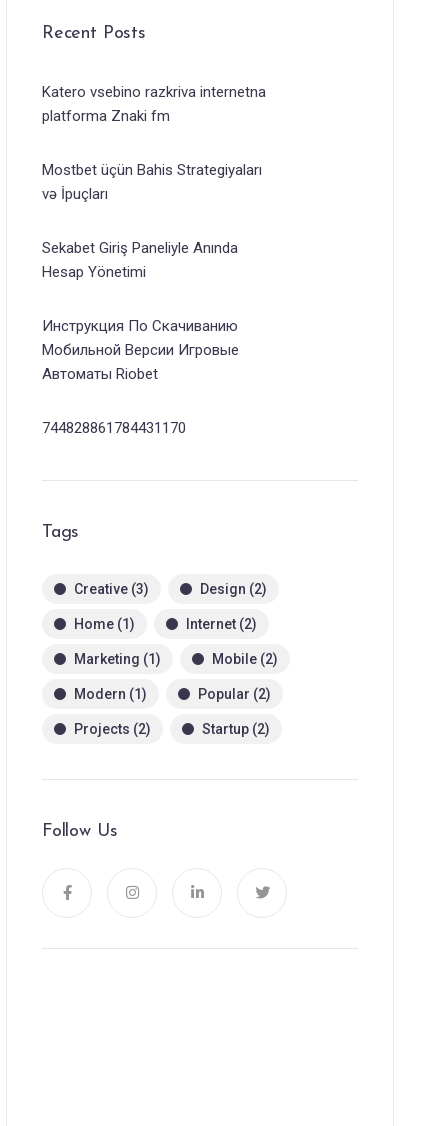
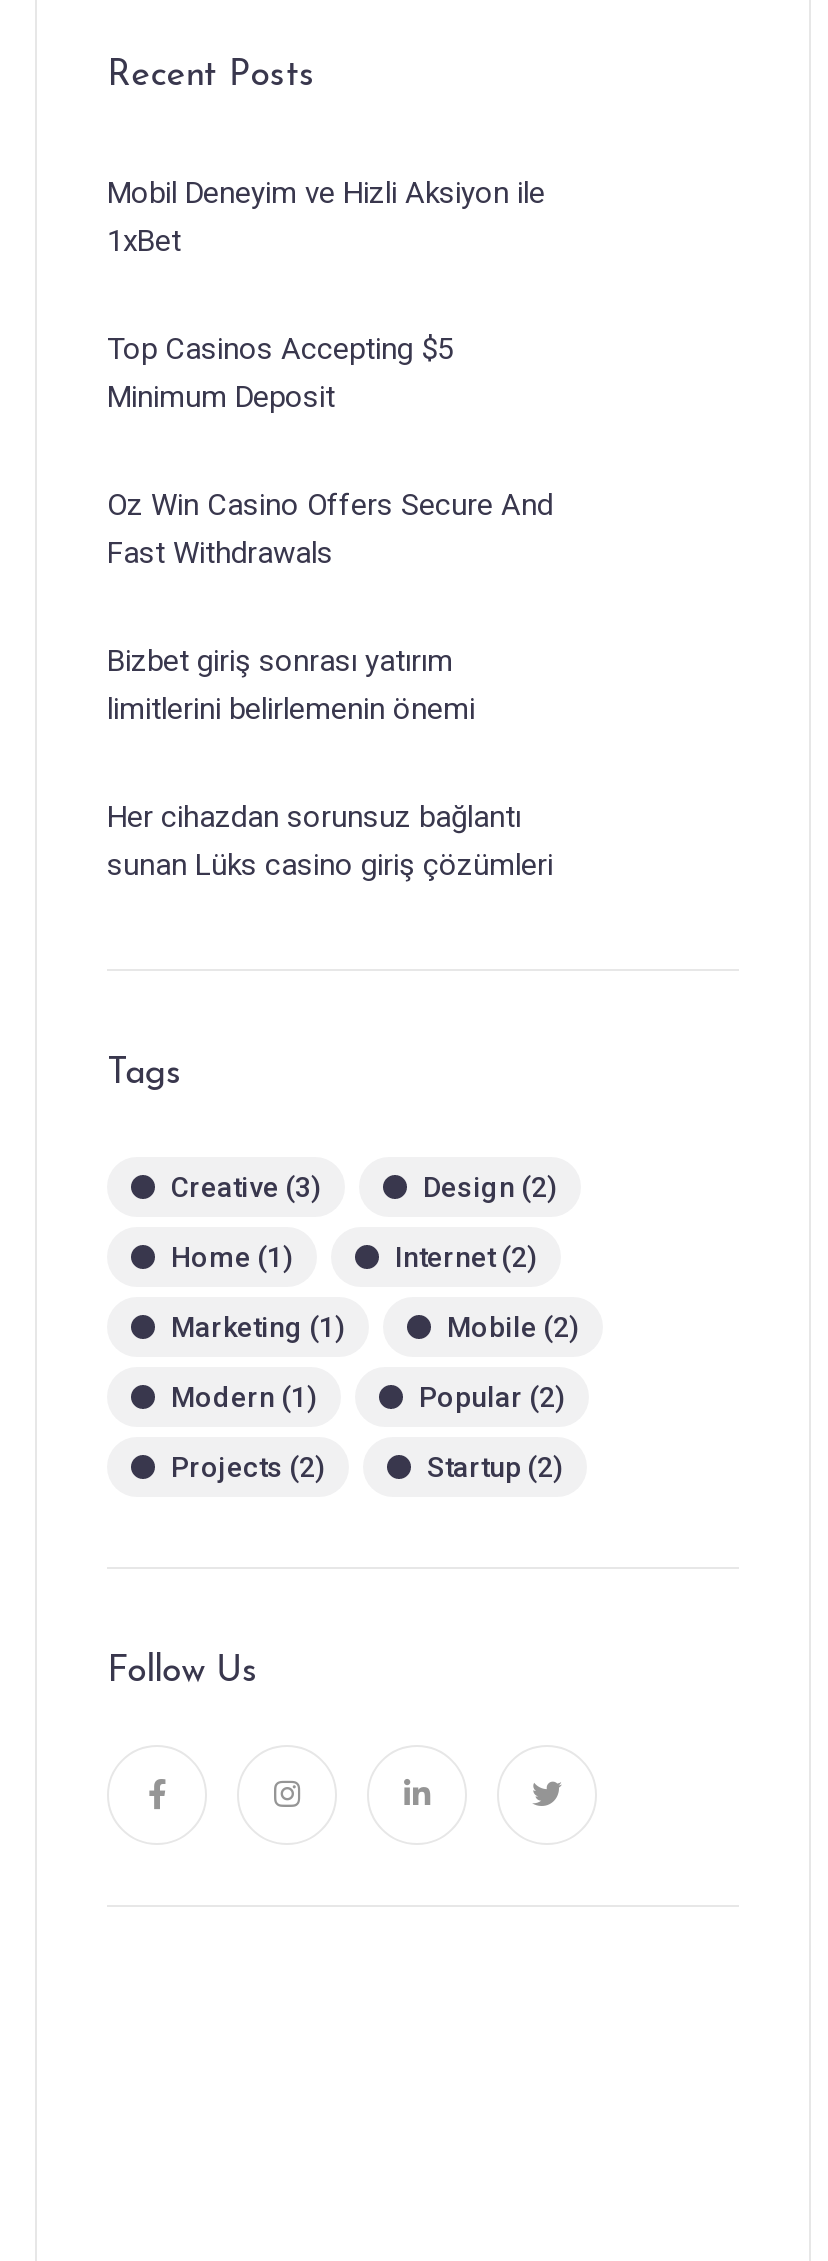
- Katero vsebino razkriva internetna
- platforma Znaki fm
+ Mobil Deneyim ve Hizli Aksiyon ile
+ 1xBet

- Mostbet üçün Bahis Strategiyaları
- və İpuçları
+ Top Casinos Accepting $5
+ Minimum Deposit

- Sekabet Giriş Paneliyle Anında
- Hesap Yönetimi
+ Oz Win Casino Offers Secure And
+ Fast Withdrawals

- Инструкция По Скачиванию
- Мобильной Версии Игровые
- Автоматы Riobet
+ Bizbet giriş sonrası yatırım
+ limitlerini belirlemenin önemi

- 744828861784431170
+ Her cihazdan sorunsuz bağlantı
+ sunan Lüks casino giriş çözümleri
